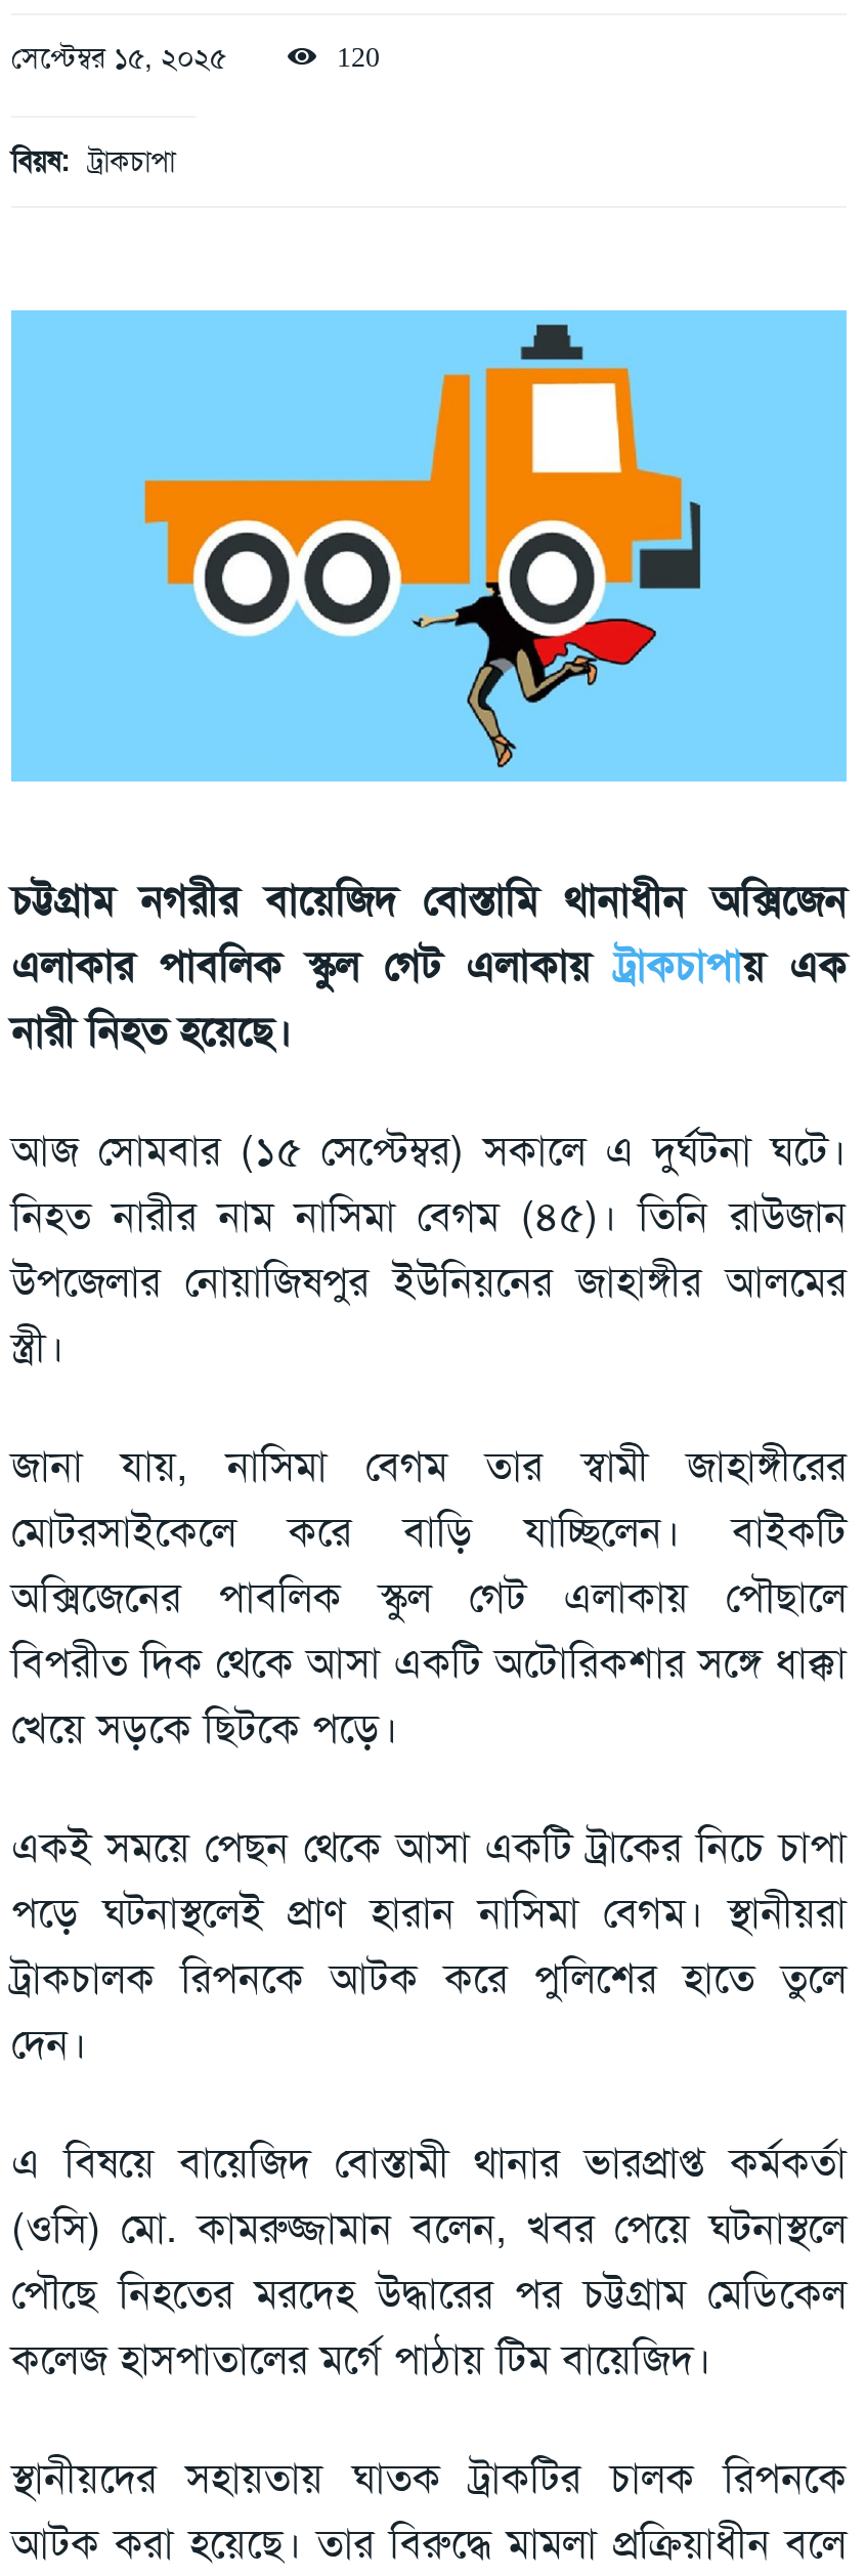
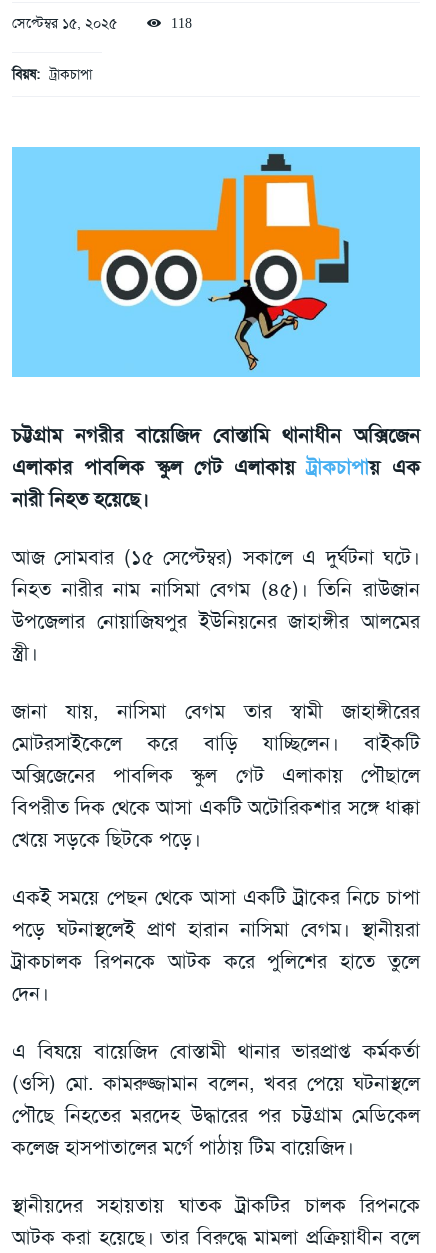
- 120
+ 118
